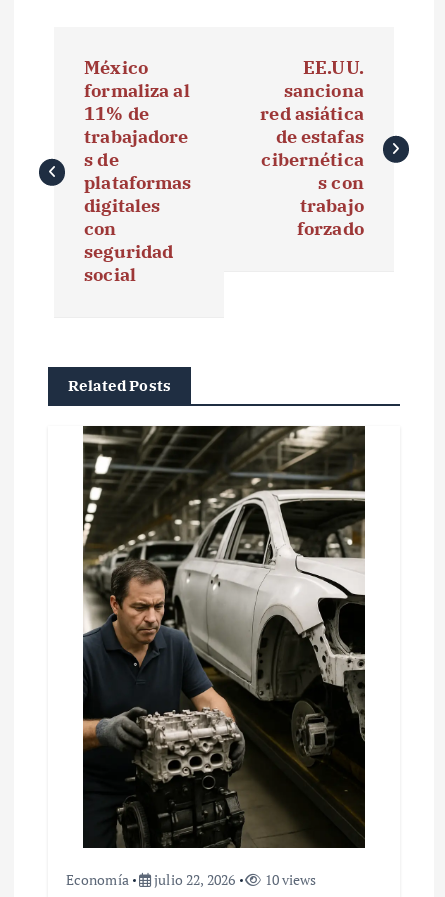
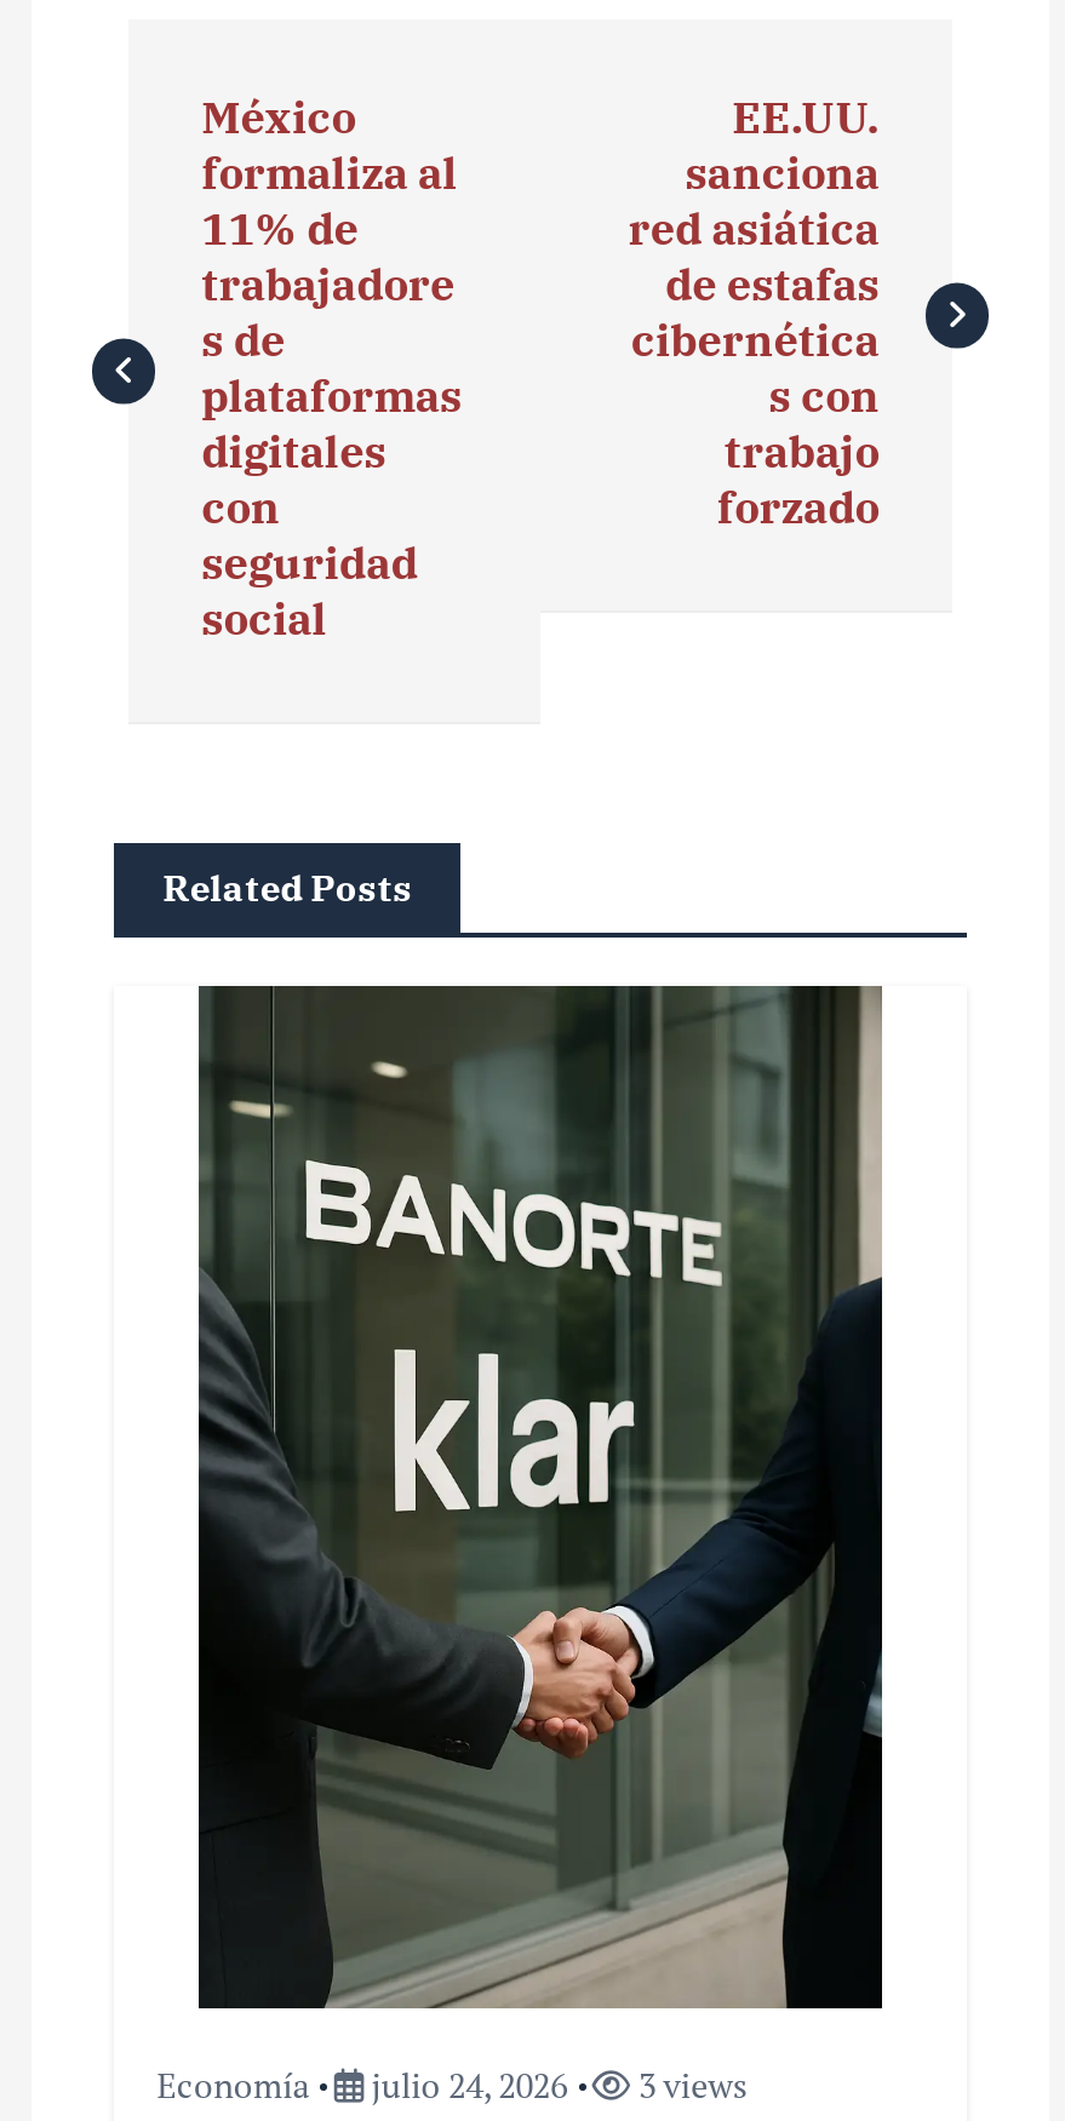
- [image]
- julio 22, 2026
- 10 views
+ [image]
+ julio 24, 2026
+ 3 views
